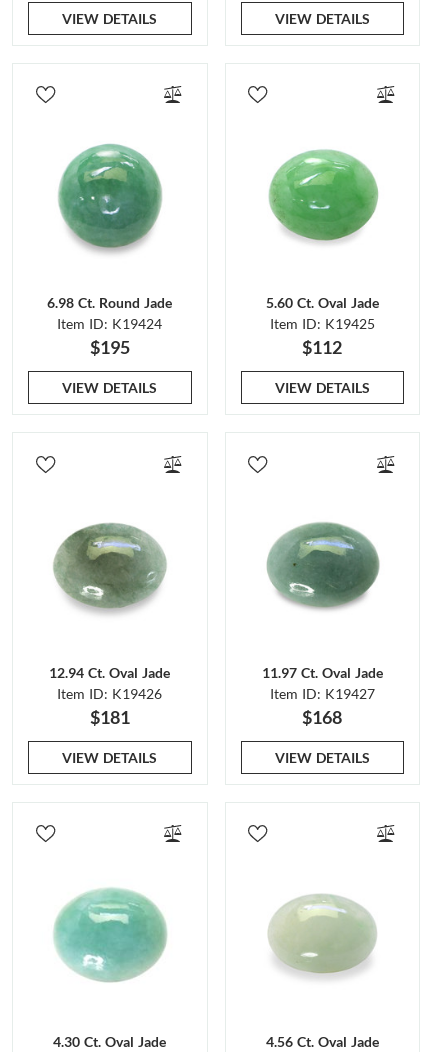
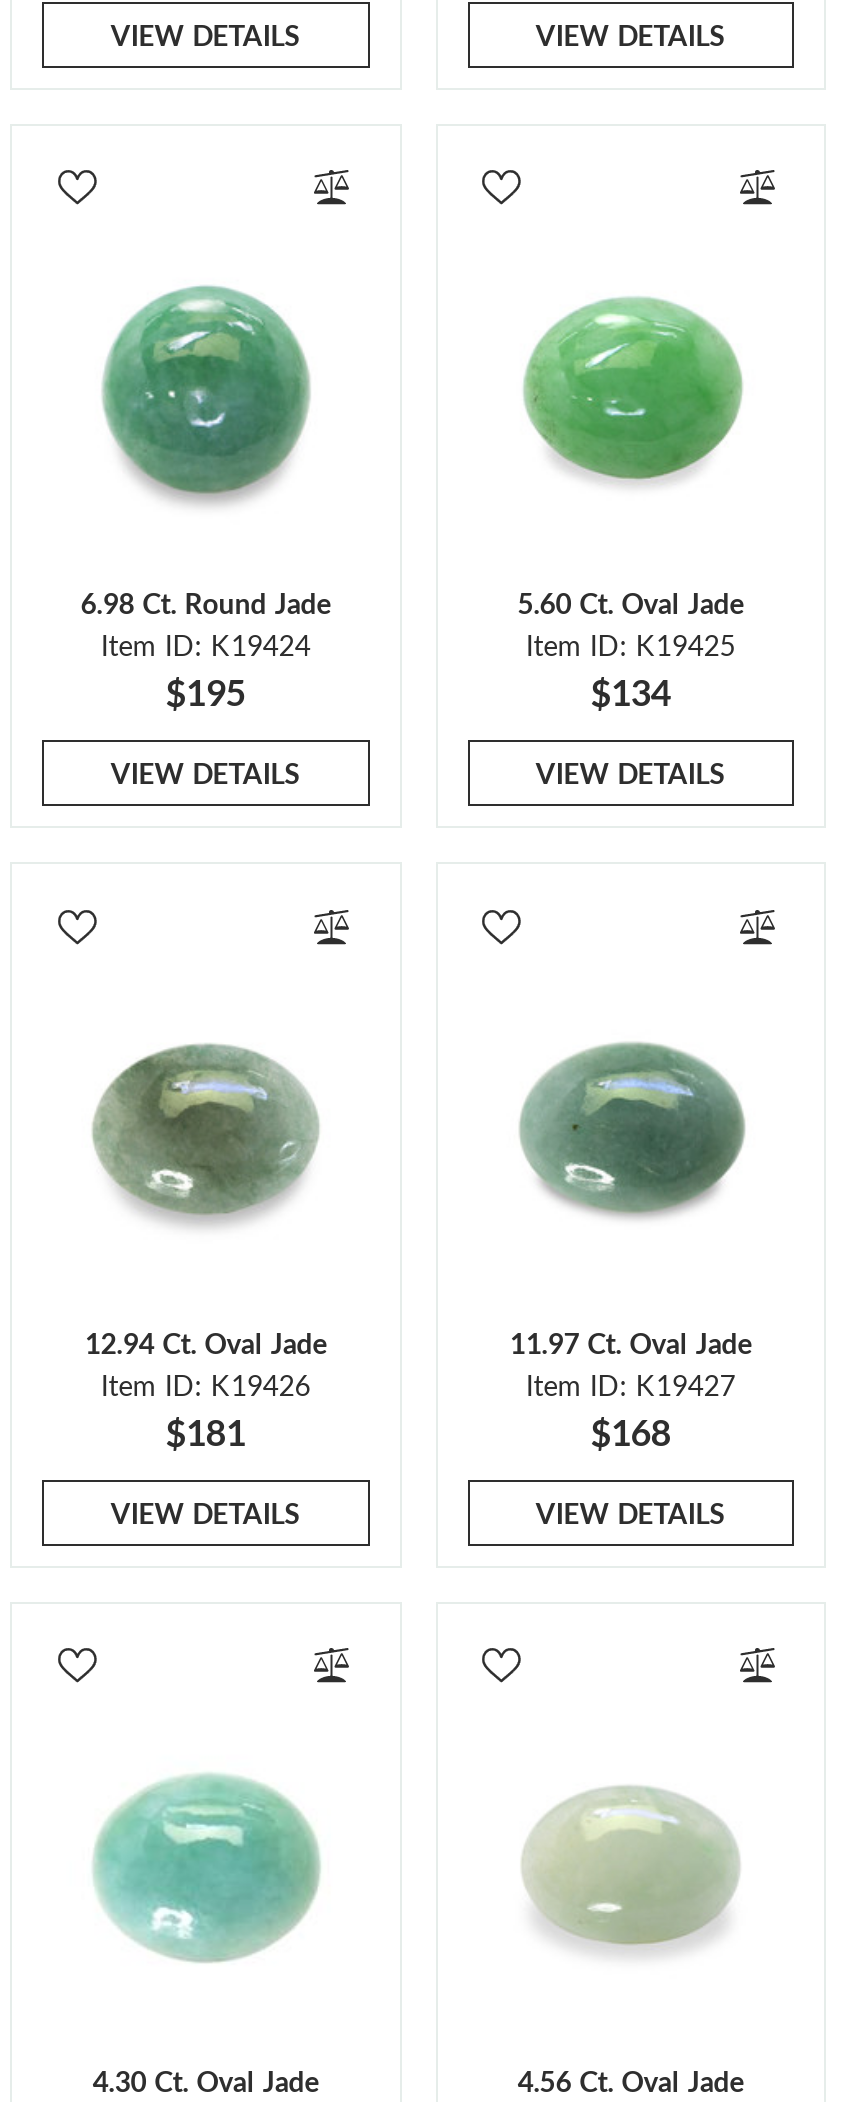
- $112
+ $134
